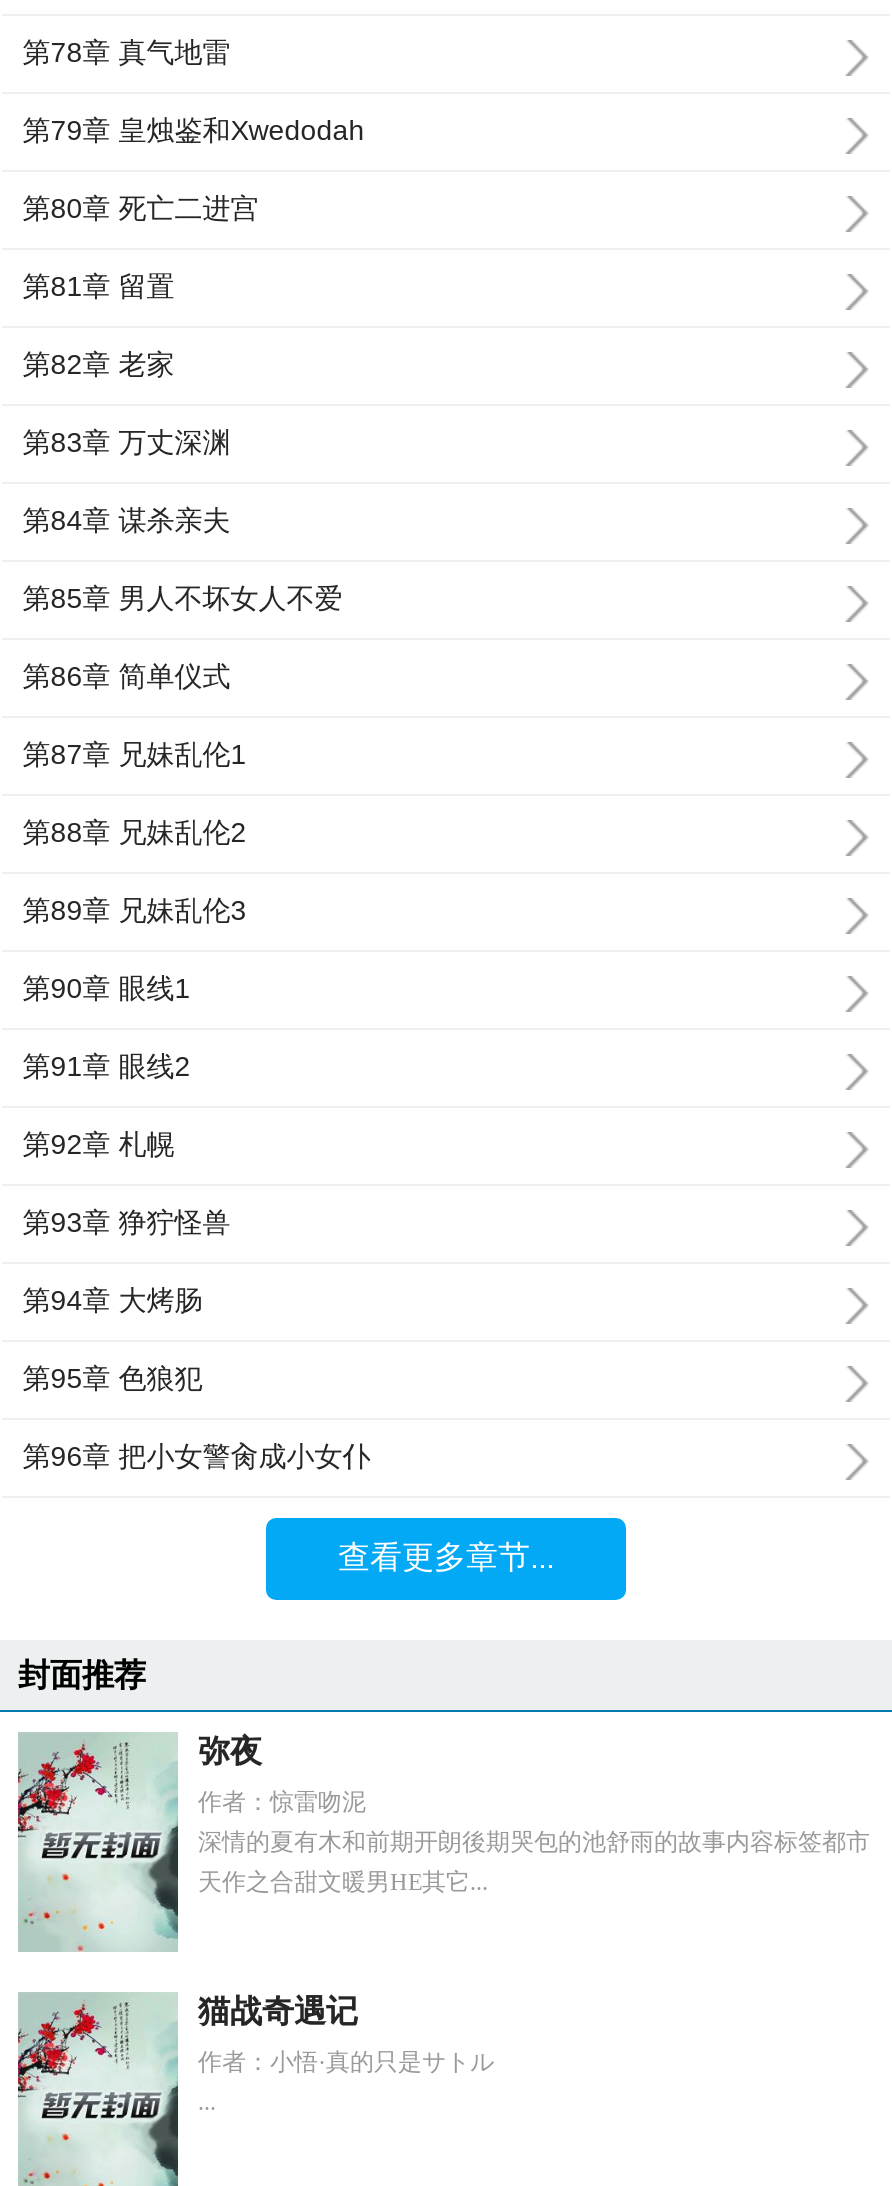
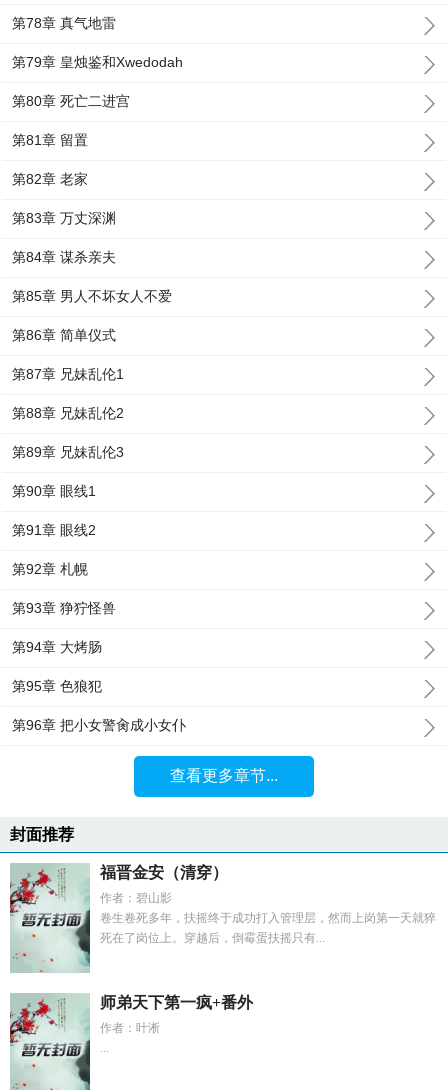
- 弥夜
+ 福晋金安（清穿）

- 作者：惊雷吻泥
- 深情的夏有木和前期开朗後期哭包的池舒雨的故事内容标签都市
- 天作之合甜文暖男HE其它...
+ 作者：碧山影
+ 卷生卷死多年，扶摇终于成功打入管理层，然而上岗第一天就猝
+ 死在了岗位上。穿越后，倒霉蛋扶摇只有...

- 猫战奇遇记
+ 师弟天下第一疯+番外

- 作者：小悟·真的只是サトル
+ 作者：叶淅
